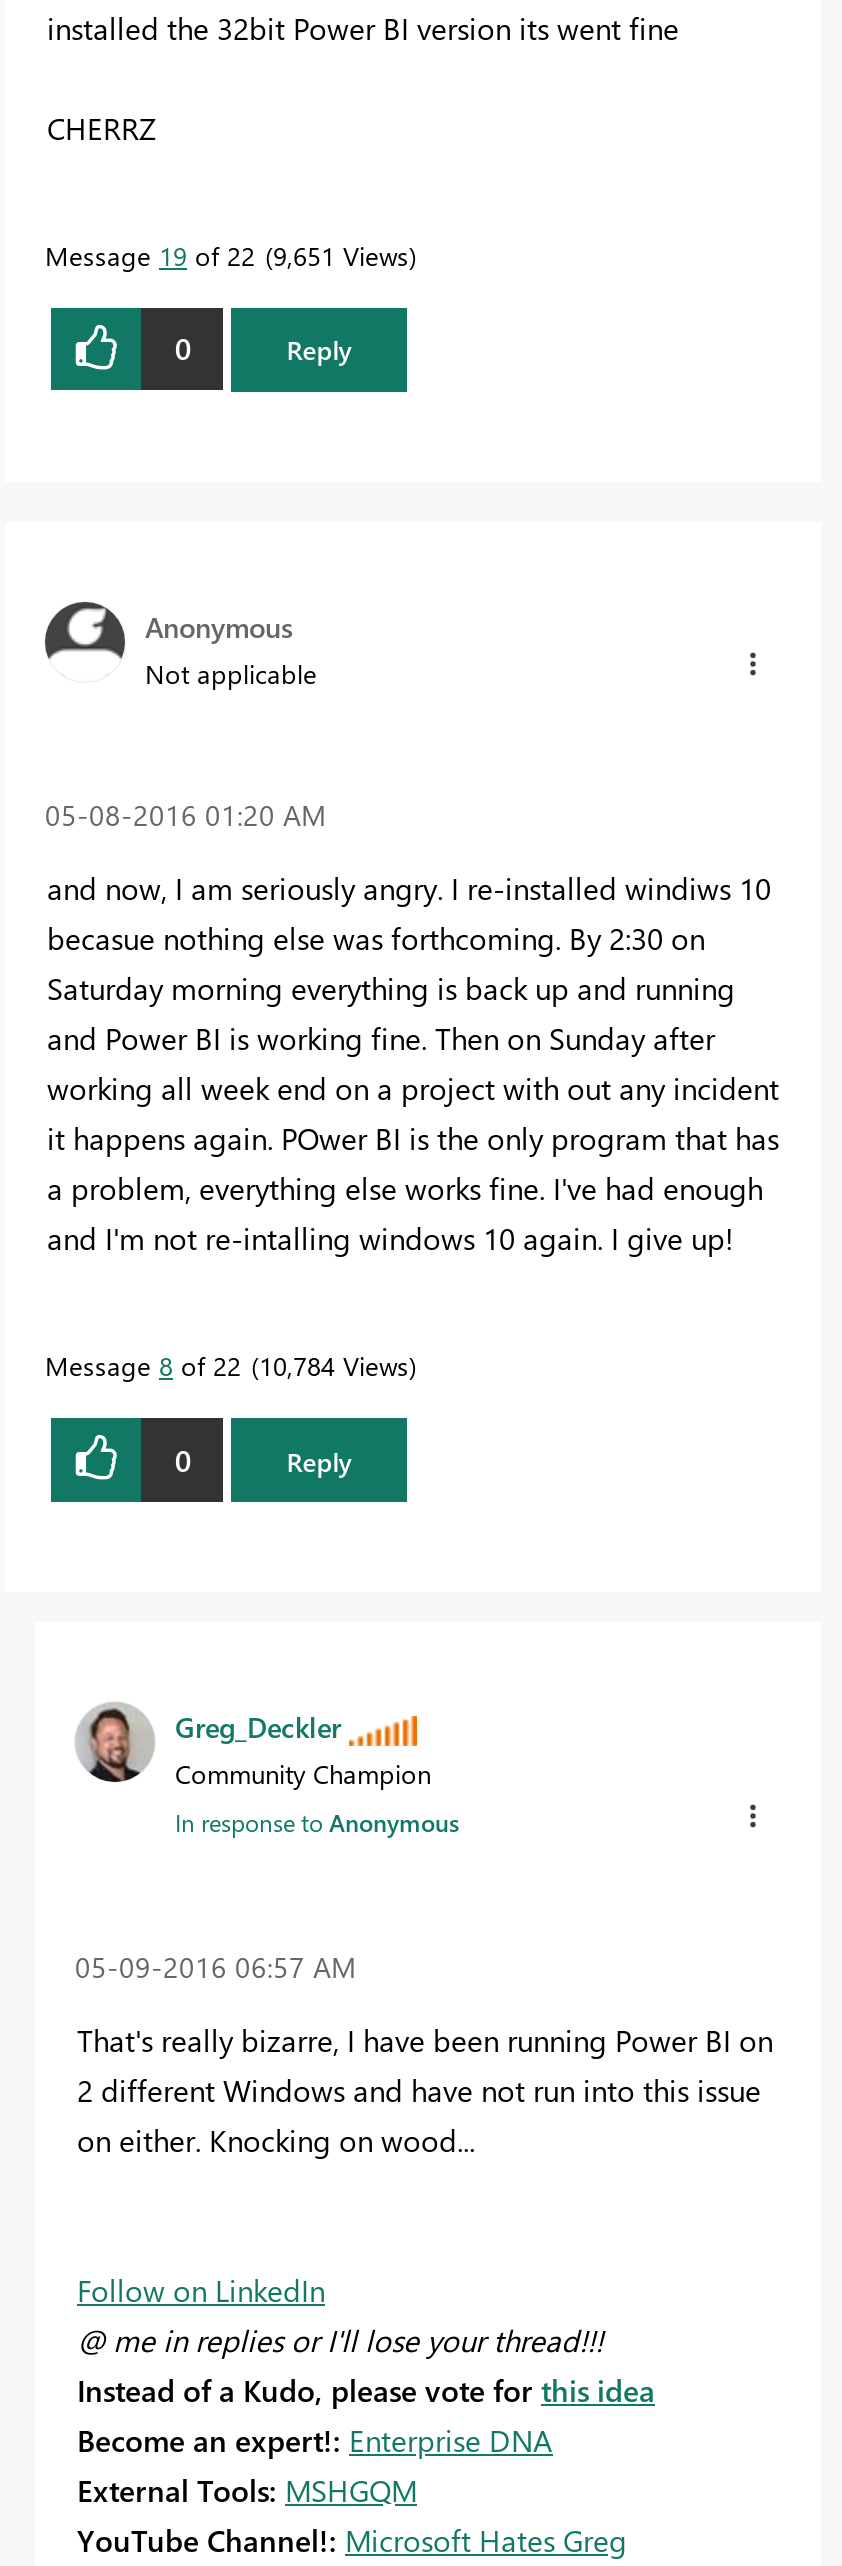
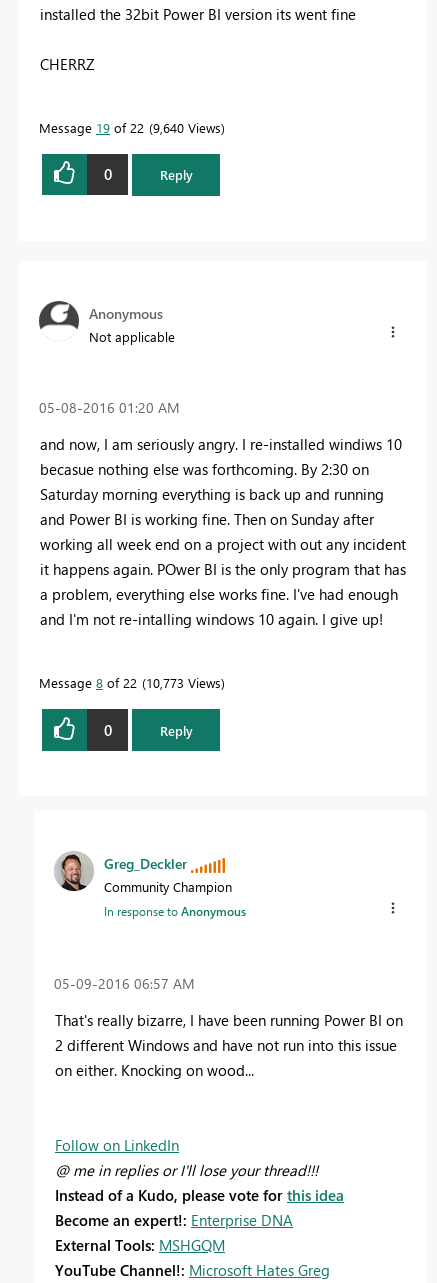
- Message 19 of 22 9,651 Views
+ Message 19 of 22 9,640 Views

- Message 8 of 22 10,784 Views
+ Message 8 of 22 10,773 Views
